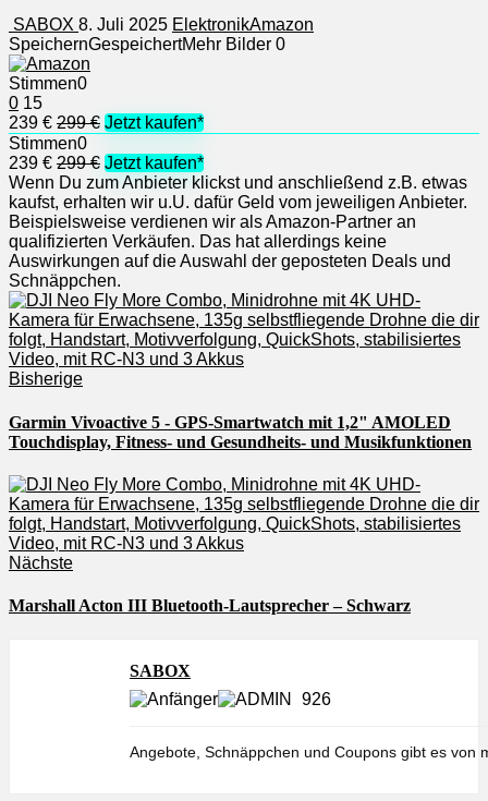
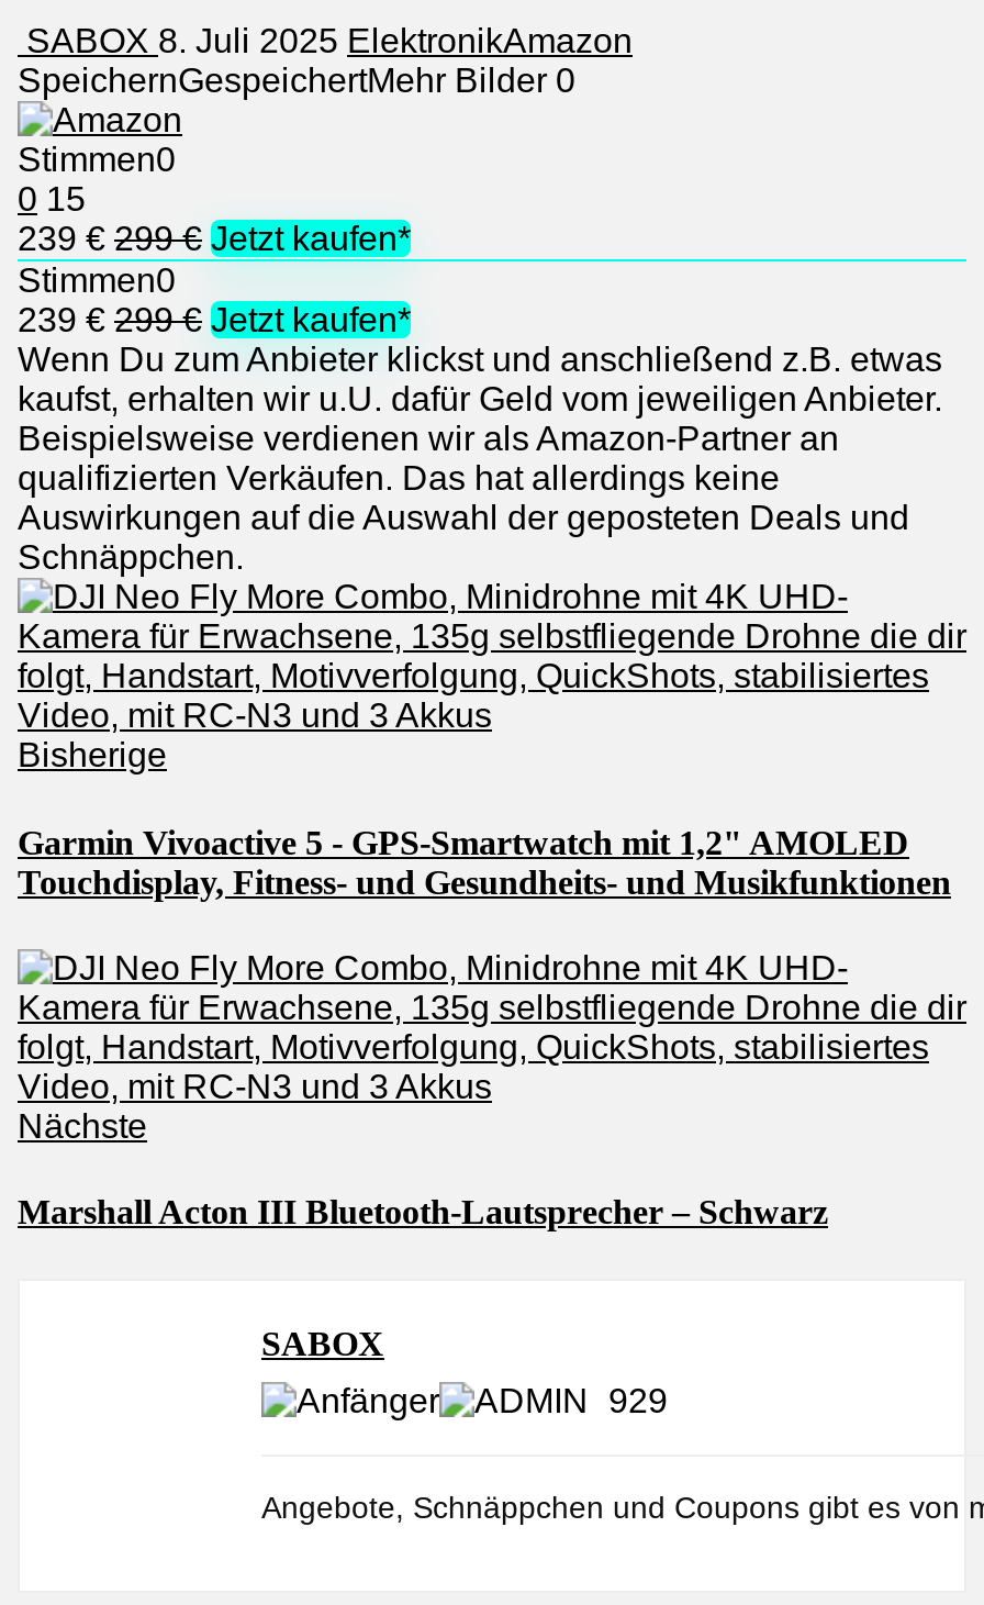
- 926
+ 929
